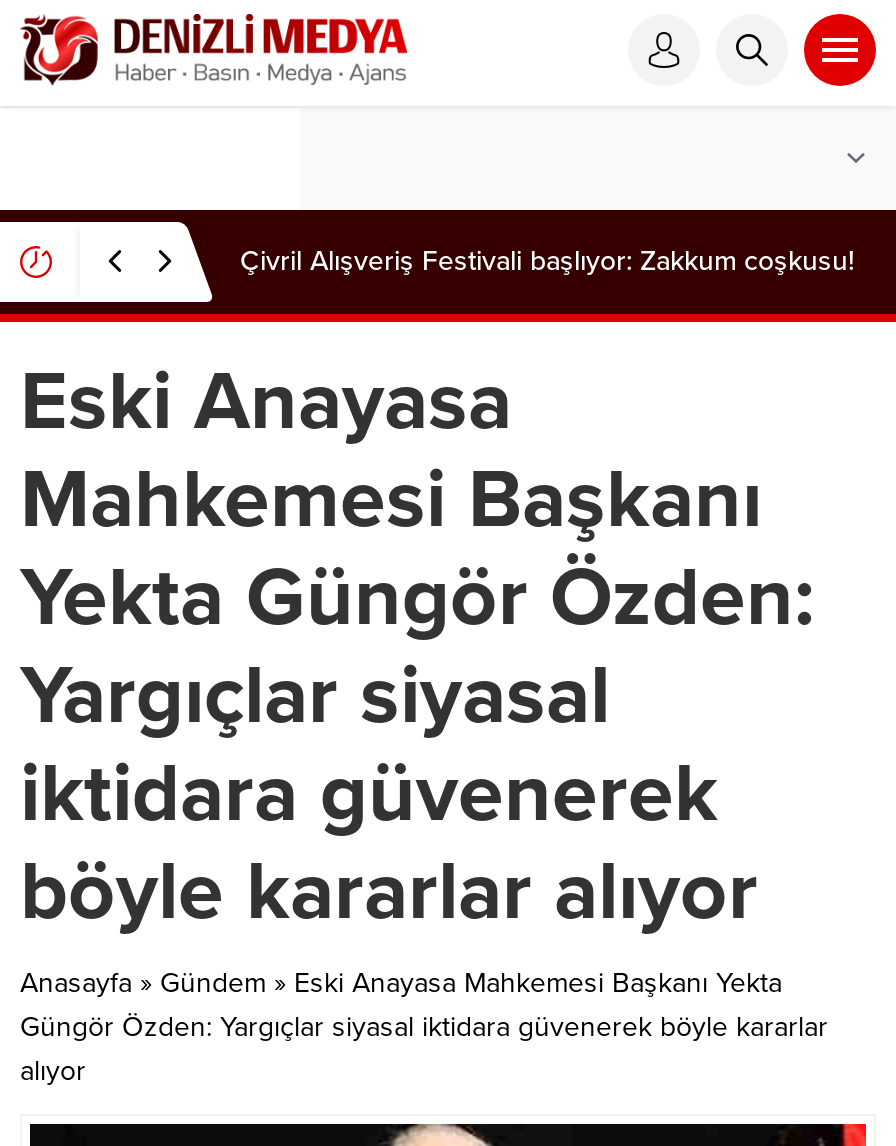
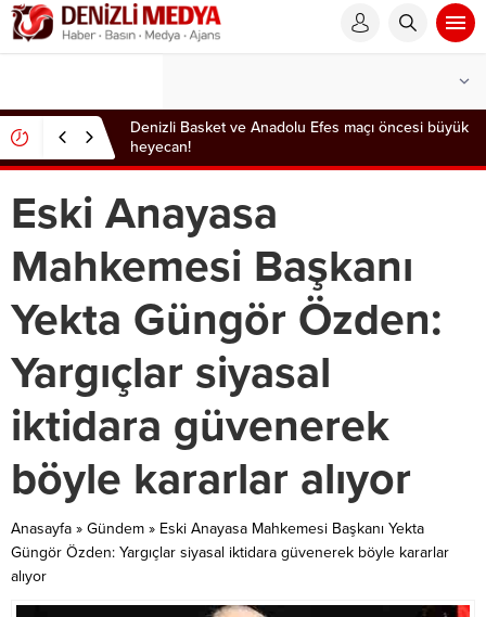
- Çivril Alışveriş Festivali başlıyor: Zakkum coşkusu!
+ Denizli Basket ve Anadolu Efes maçı öncesi büyük
+ heyecan!
